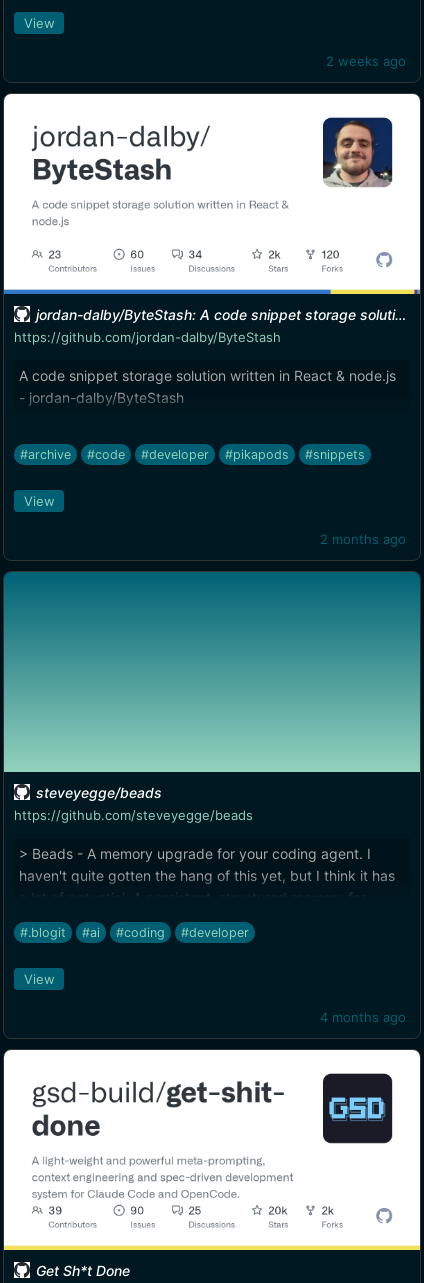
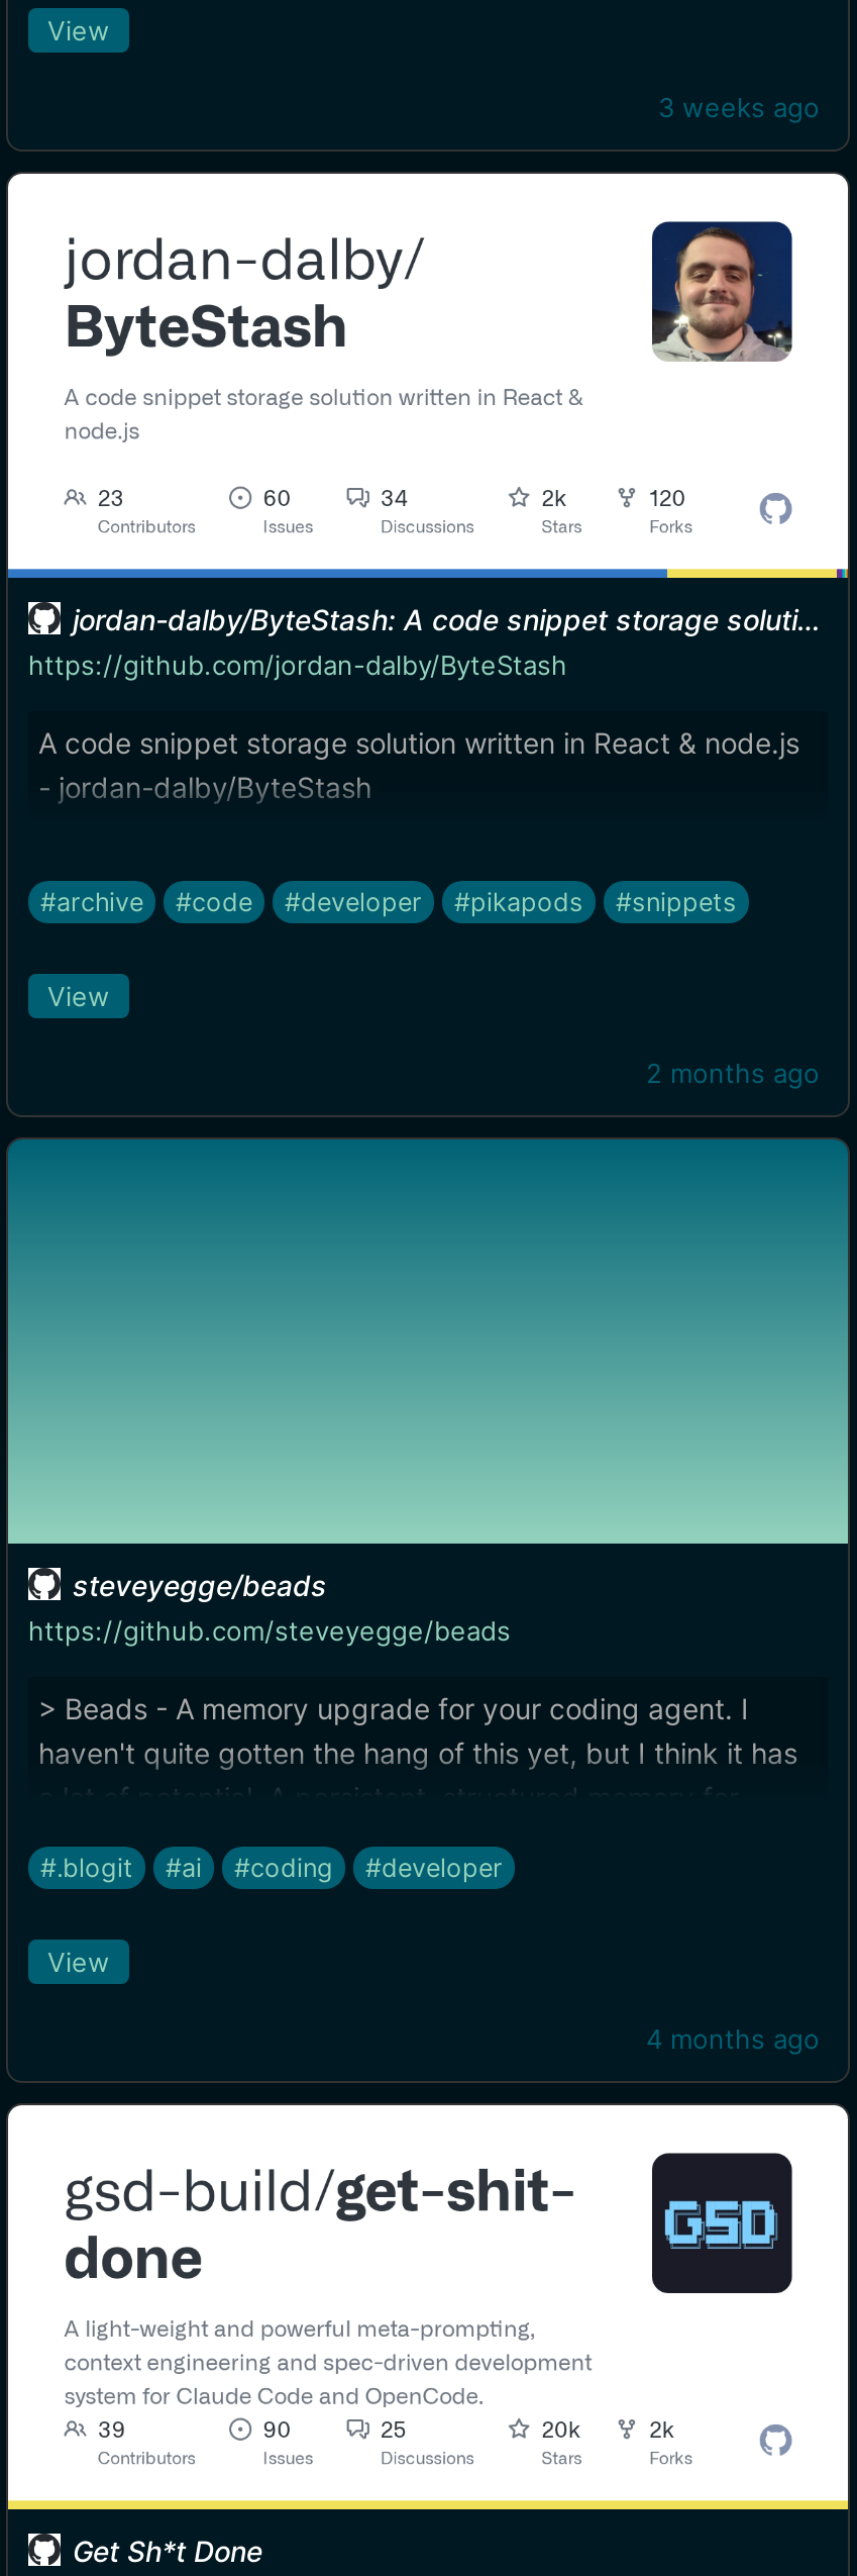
- 2 weeks ago
+ 3 weeks ago
